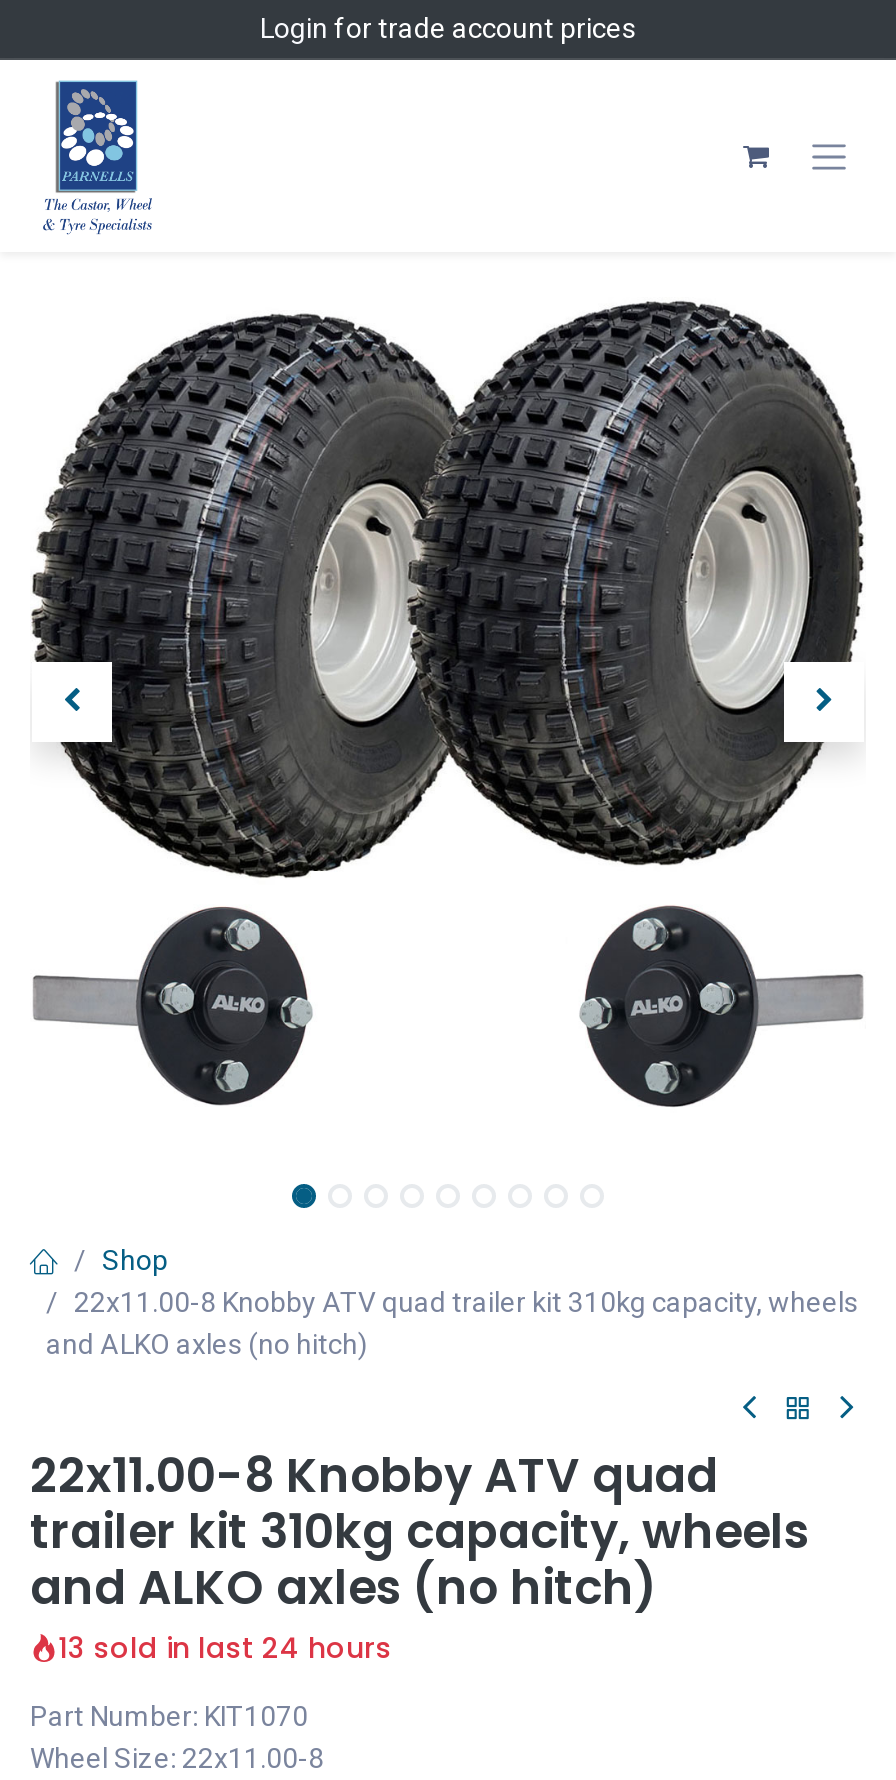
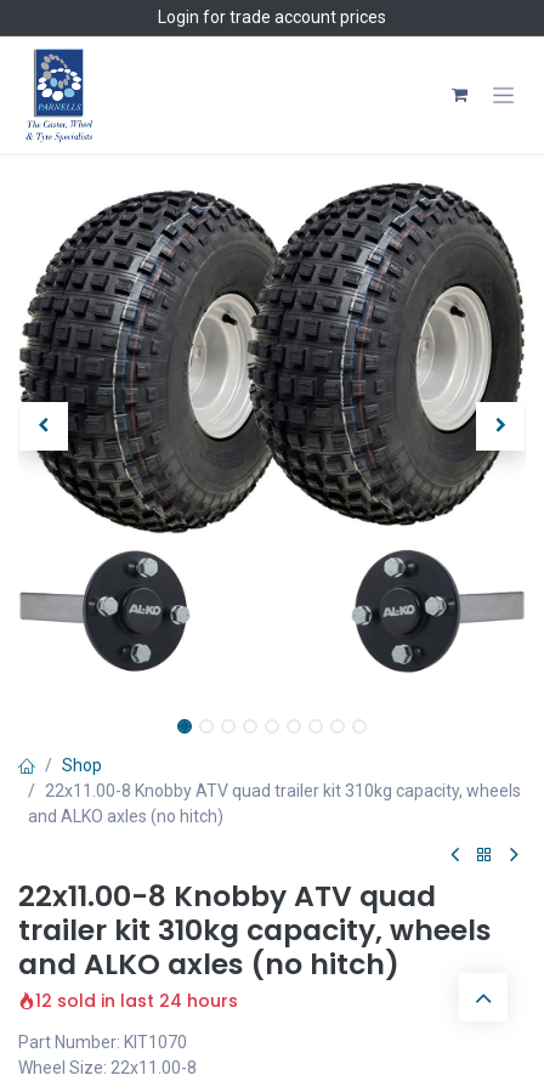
- 13 sold in last 24 hours
+ 12 sold in last 24 hours
